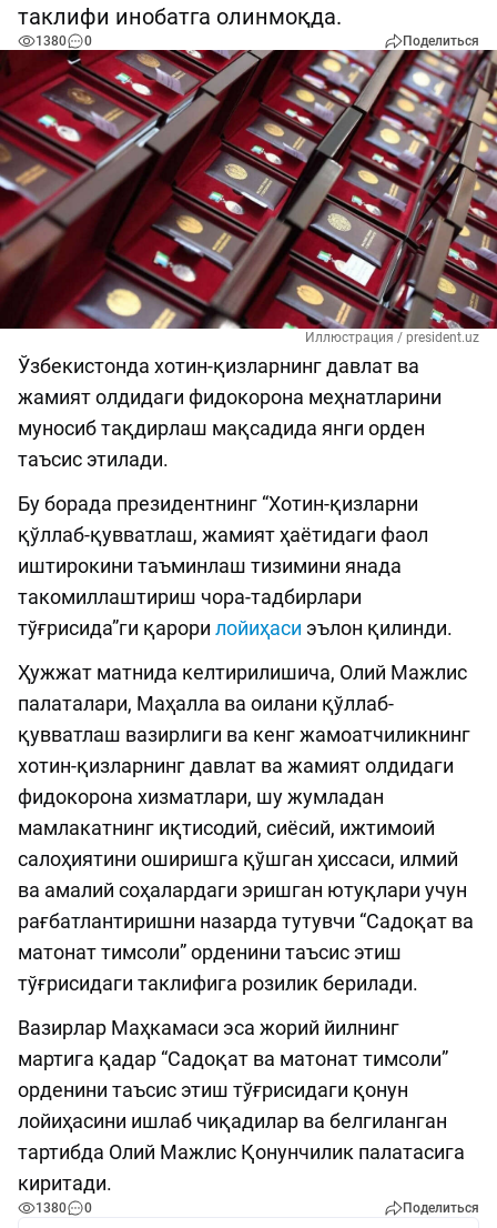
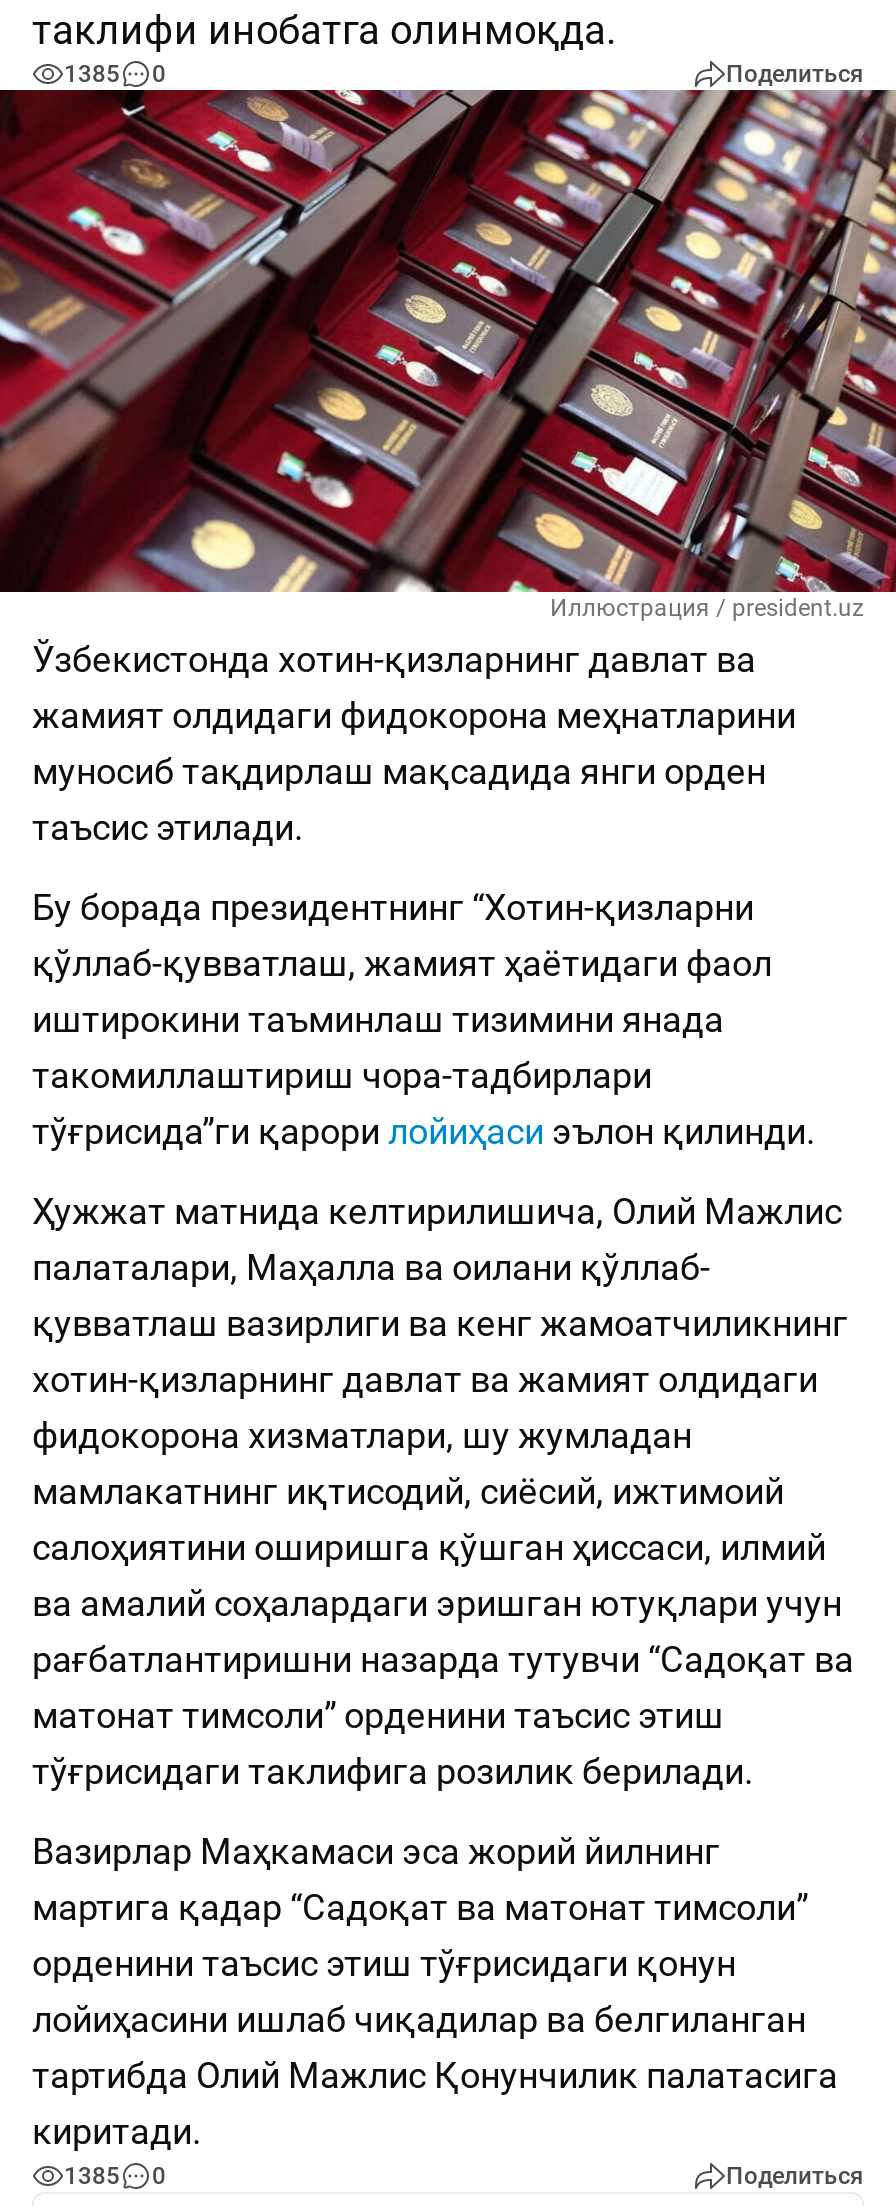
- 1380 0
+ 1385 0

- 1380 0
+ 1385 0
